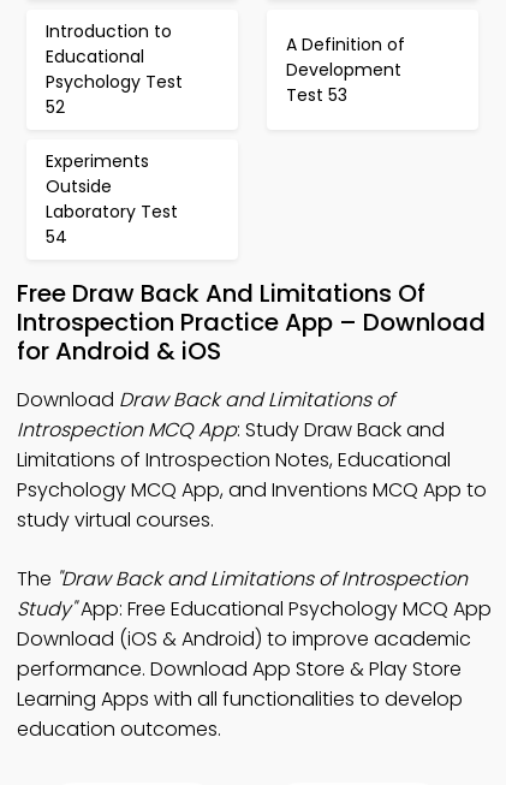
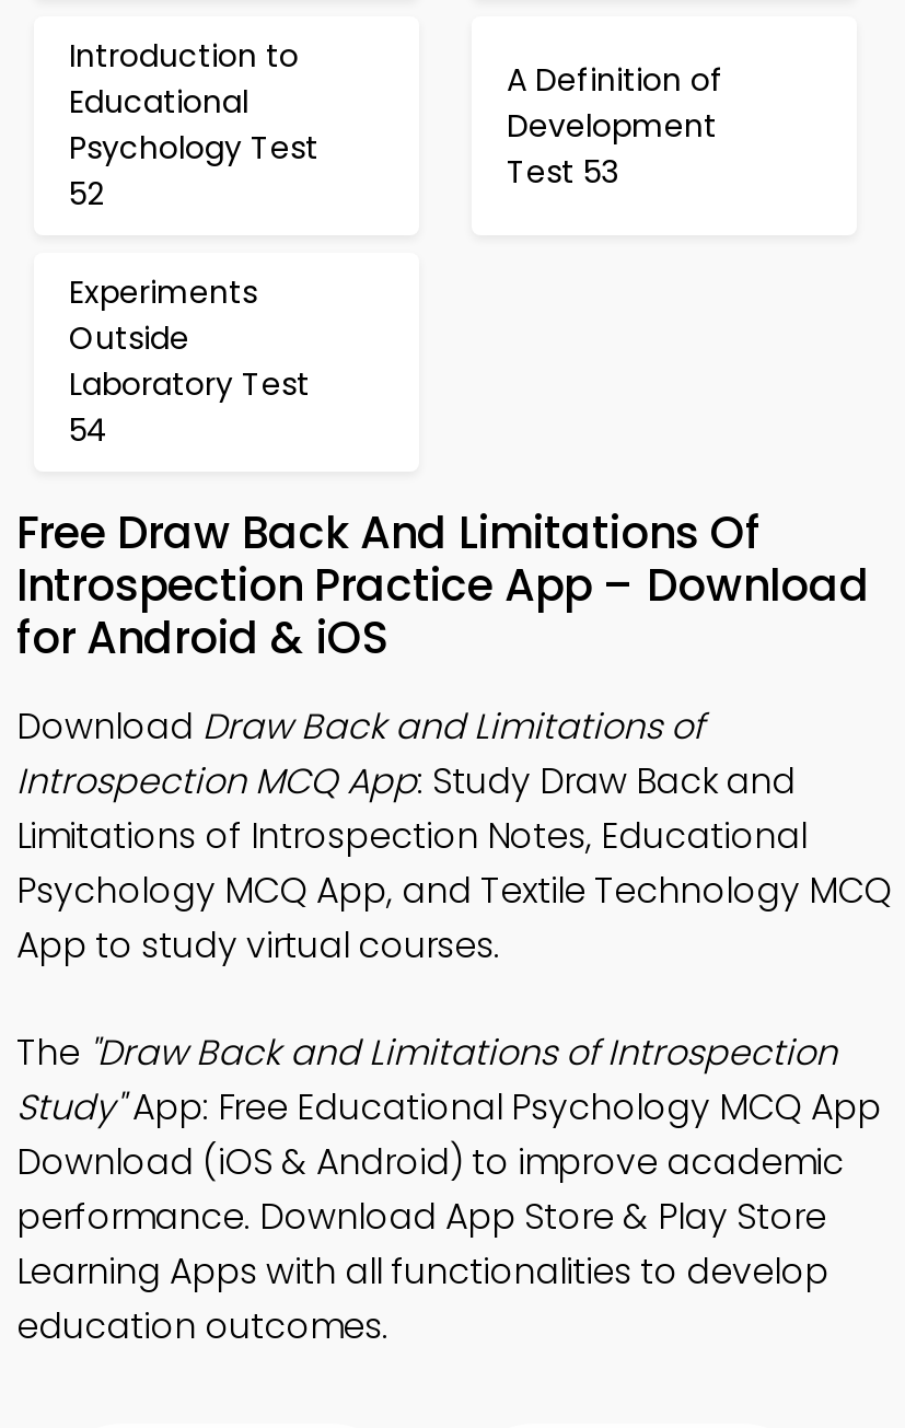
- Psychology MCQ App, and Inventions MCQ App to
- study virtual courses.
+ Psychology MCQ App, and Textile Technology MCQ
+ App to study virtual courses.
